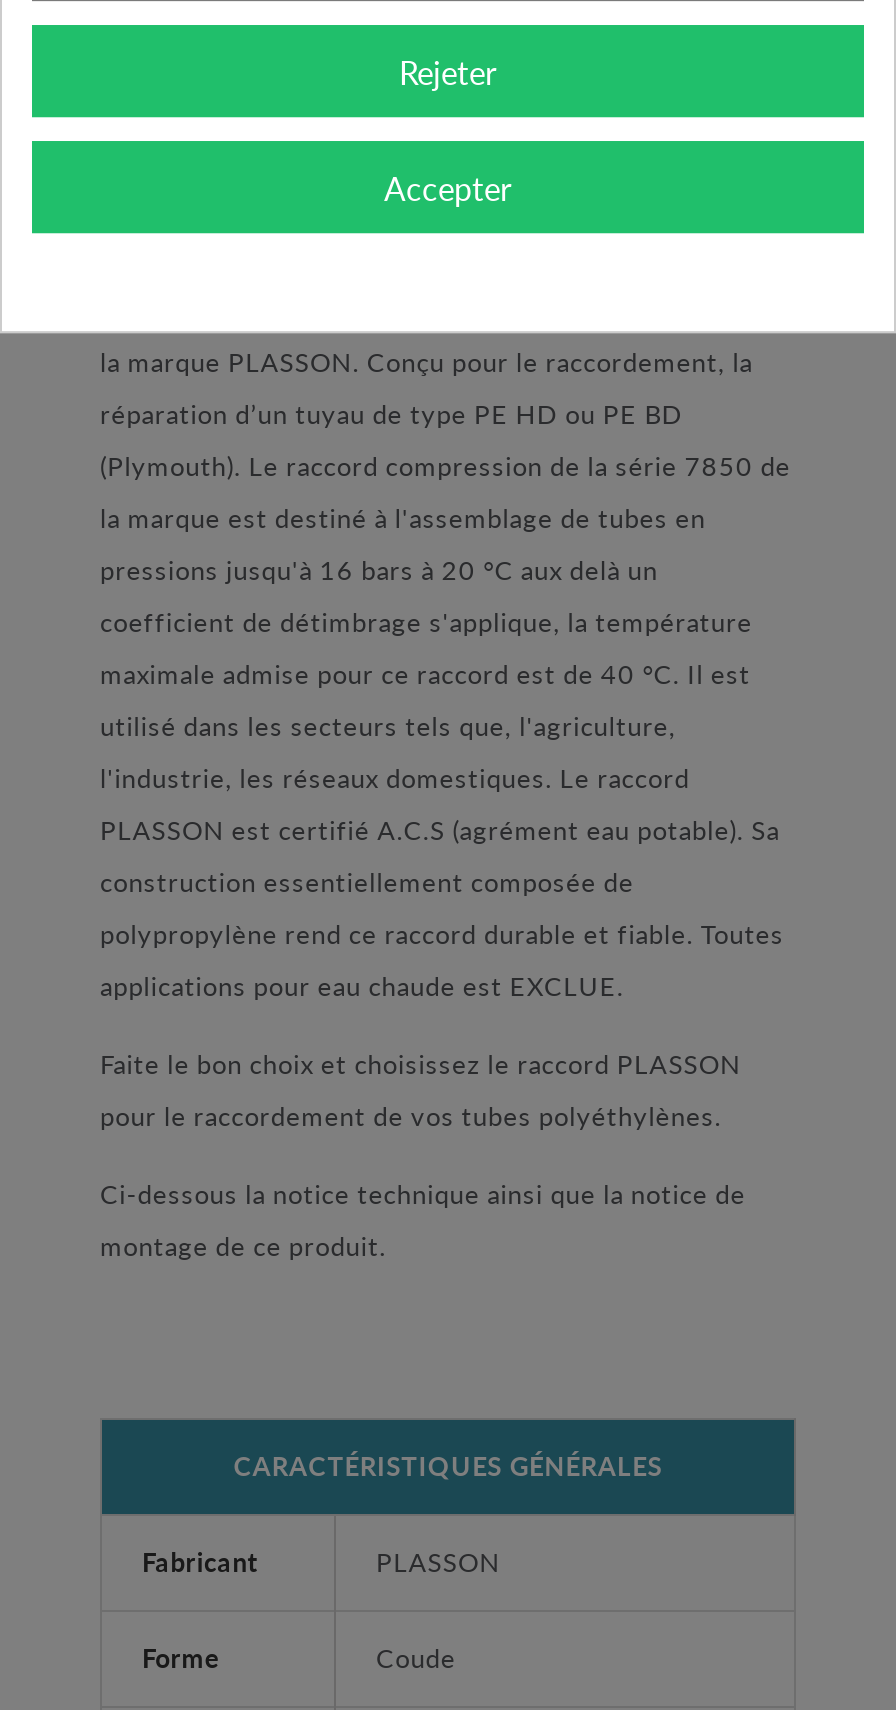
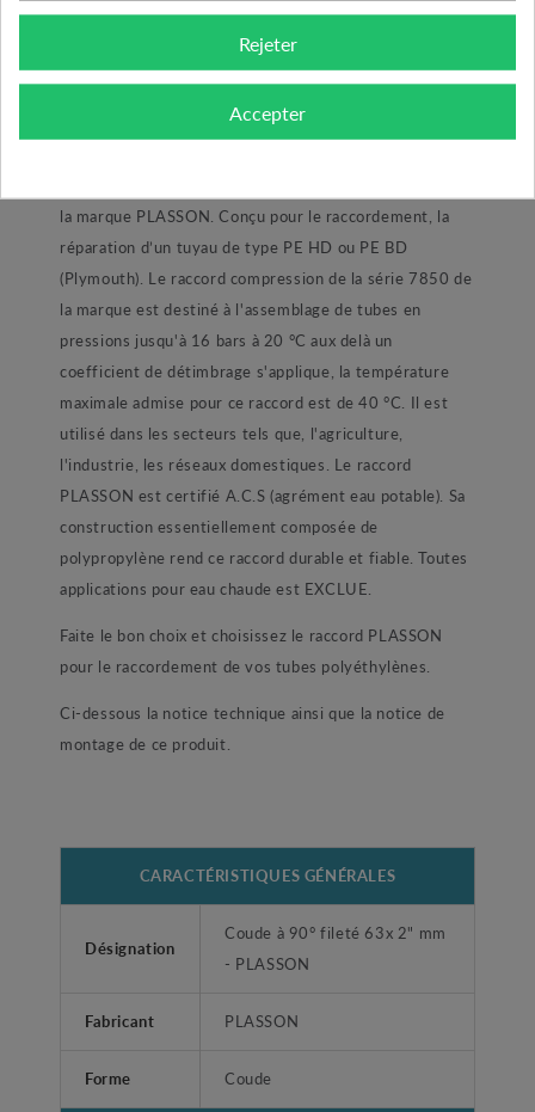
+ Désignation

+ Coude à 90° fileté 63x 2" mm
+ - PLASSON
